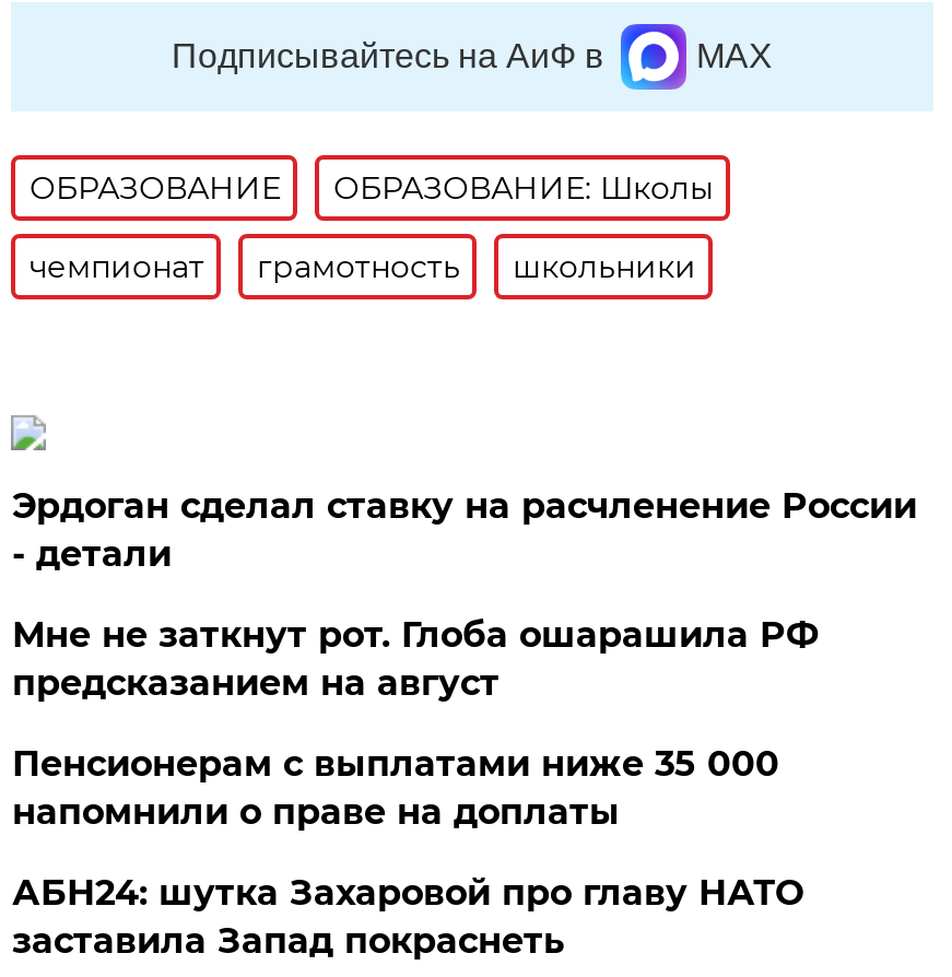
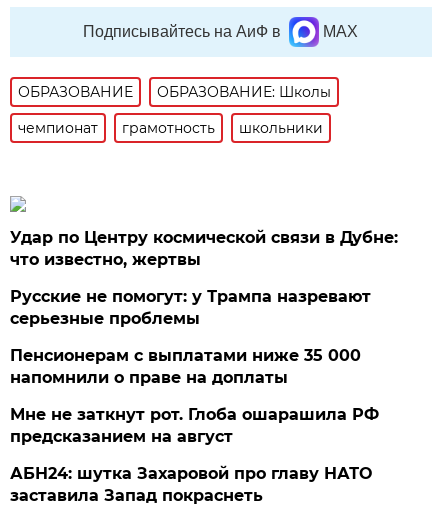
+ Русские не помогут: у Трампа назревают
+ серьезные проблемы

- Эрдоган сделал ставку на расчленение России
- - детали
+ Удар по Центру космической связи в Дубне:
+ что известно, жертвы

moved down: Мне не заткнут рот. Глоба ошарашила РФ | предсказанием на август
